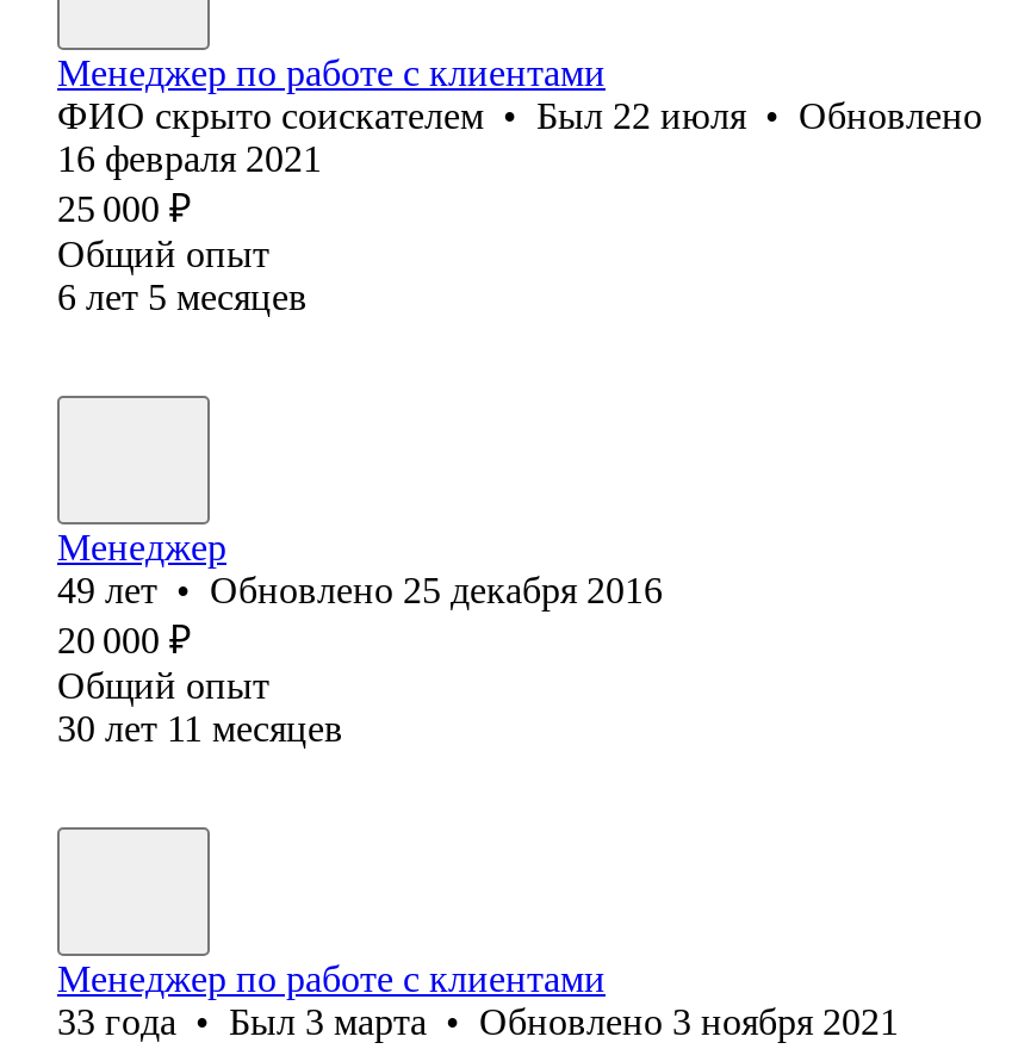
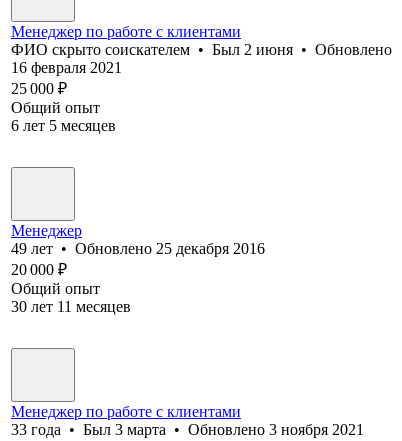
- ФИО скрыто соискателем • Был 22 июля • Обновлено
+ ФИО скрыто соискателем • Был 2 июня • Обновлено
